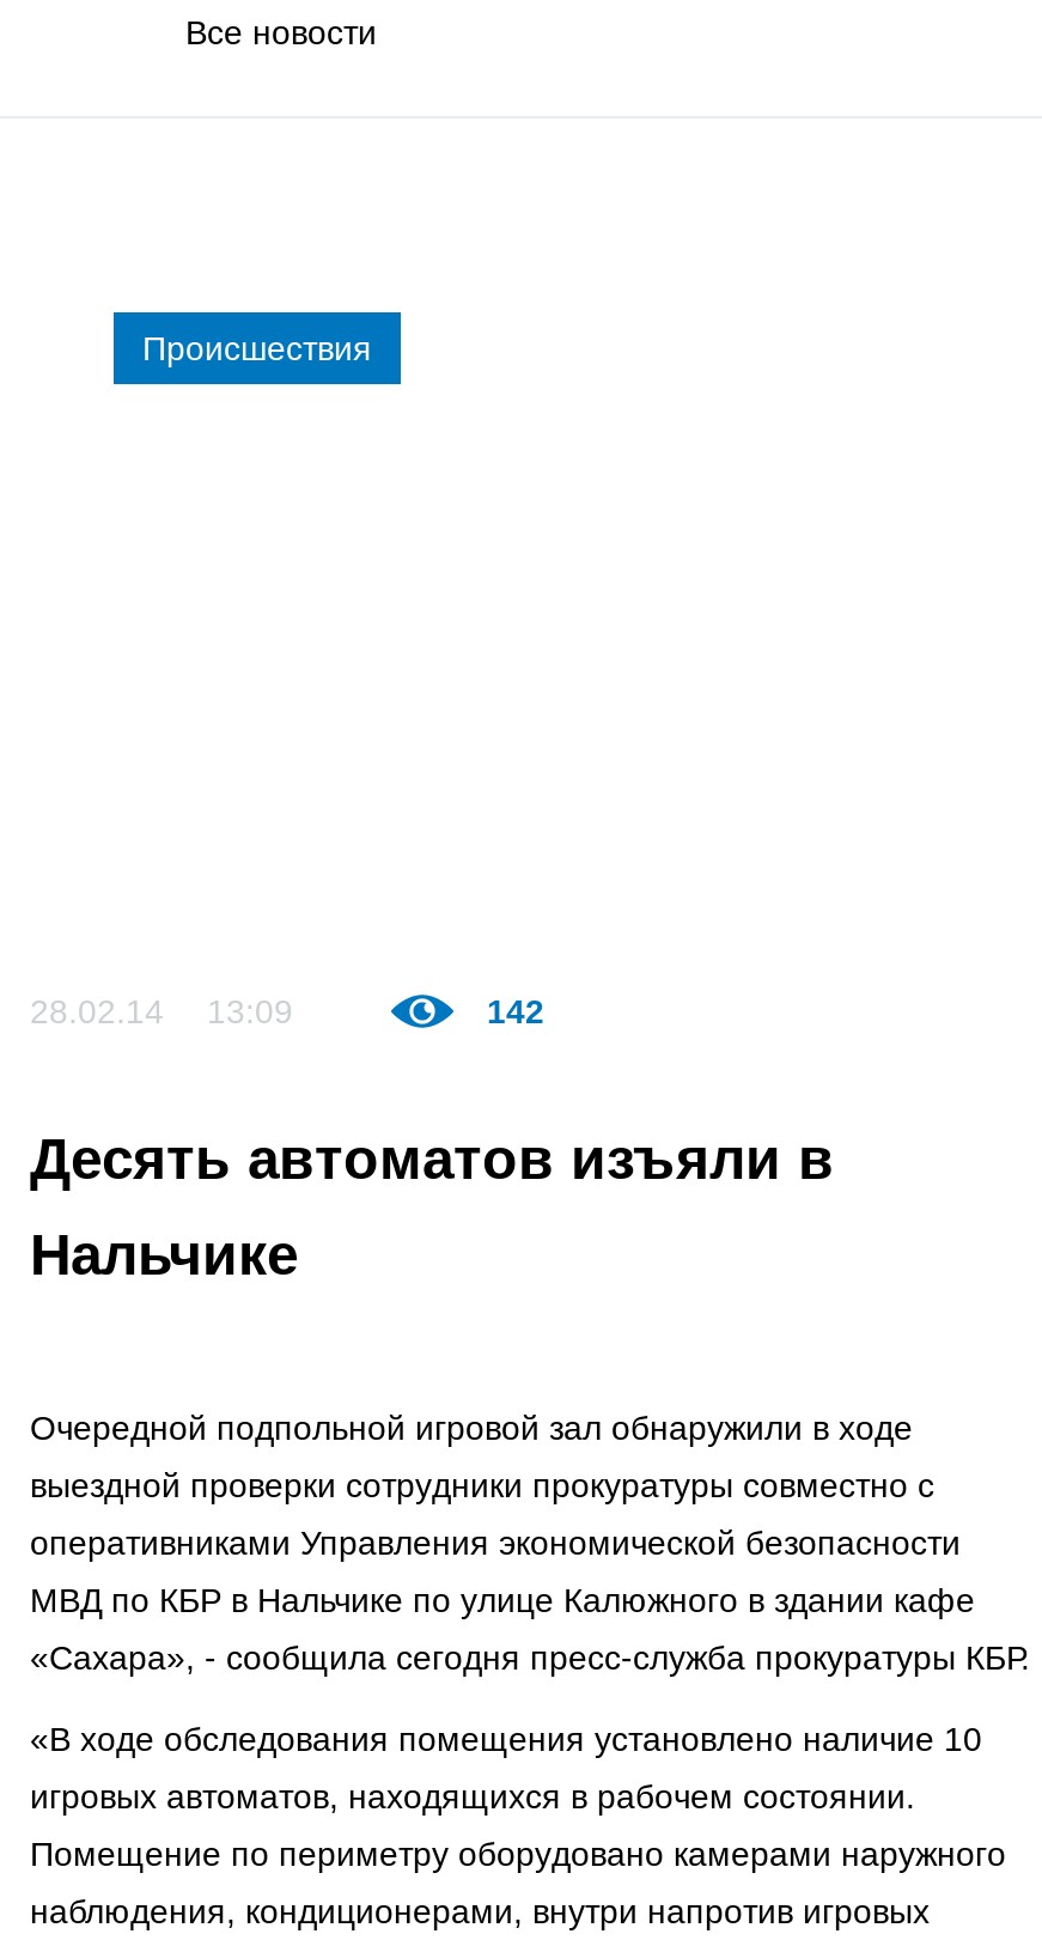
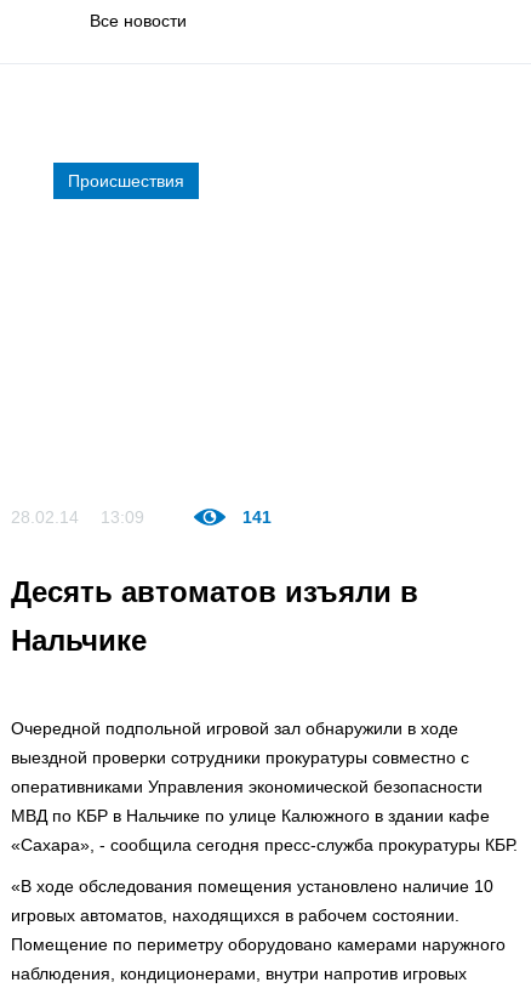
- 142
+ 141
